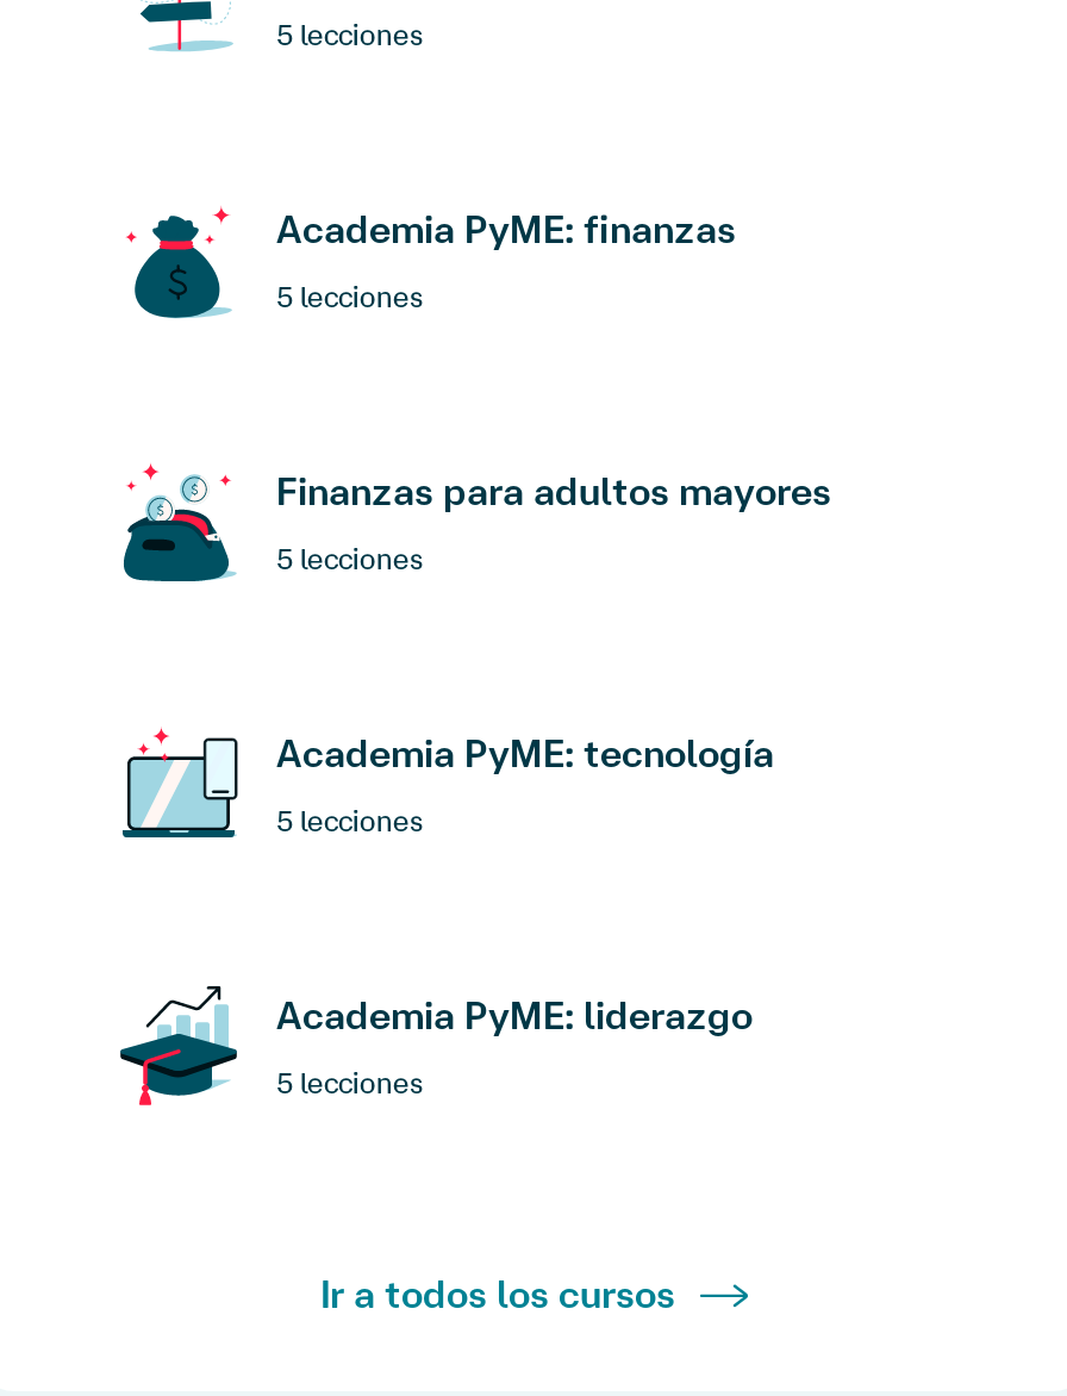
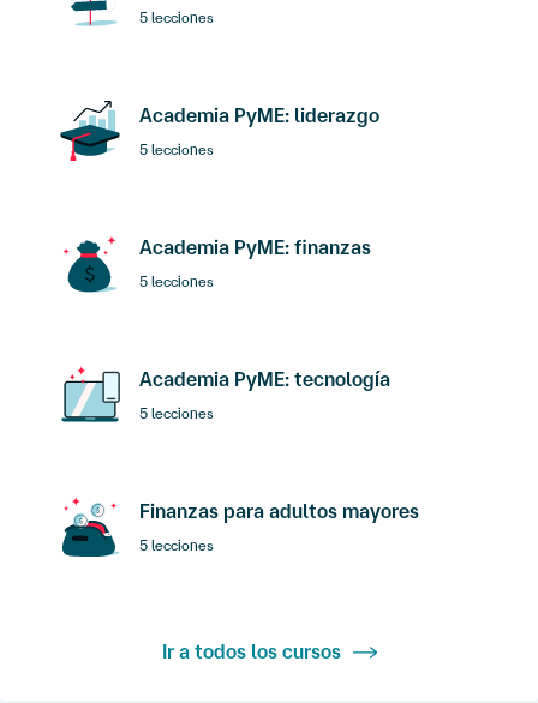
moved down: [image] | Academia PyME: finanzas

moved down: [image] | Finanzas para adultos mayores

moved up: [image] | Academia PyME: liderazgo
